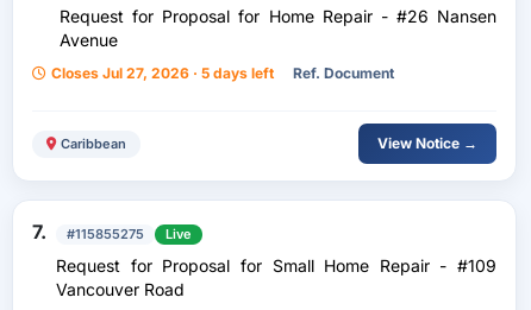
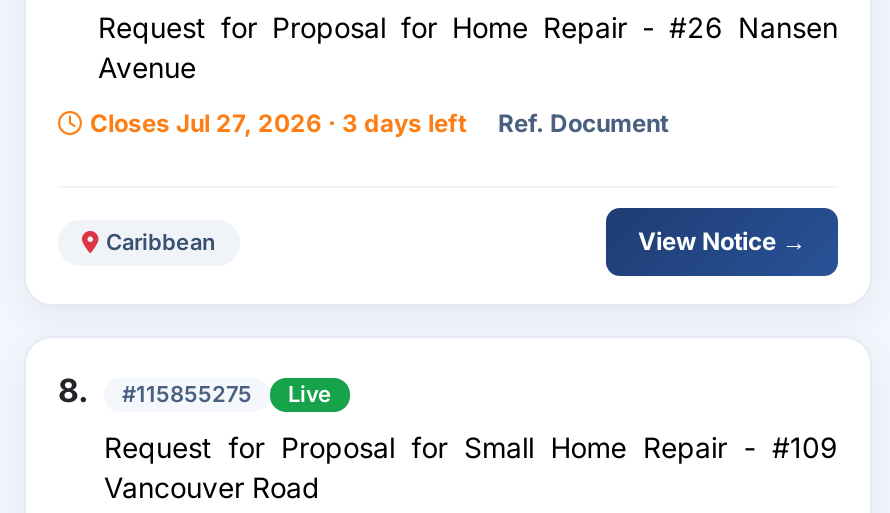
- Closes Jul 27, 2026 · 5 days left
+ Closes Jul 27, 2026 · 3 days left

- 7. #115855275 Live
+ 8. #115855275 Live
